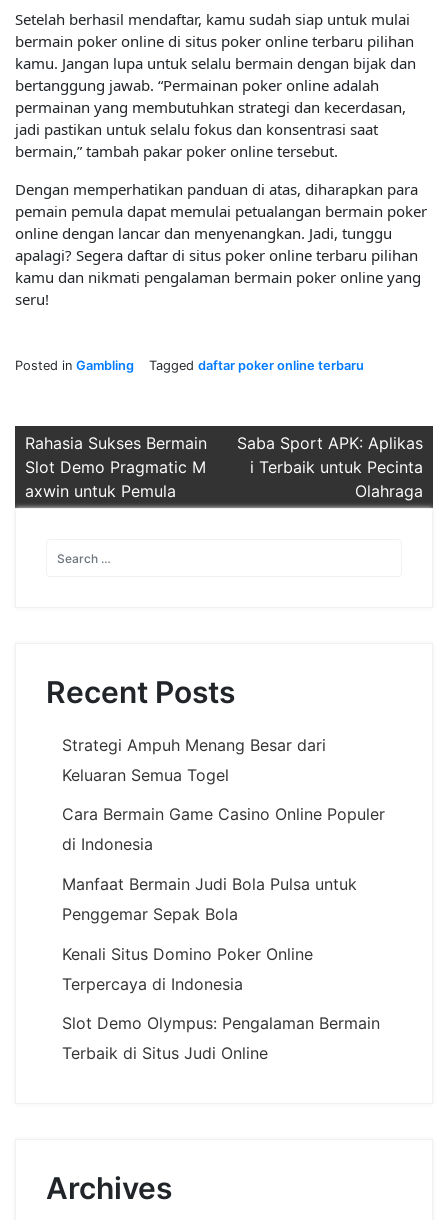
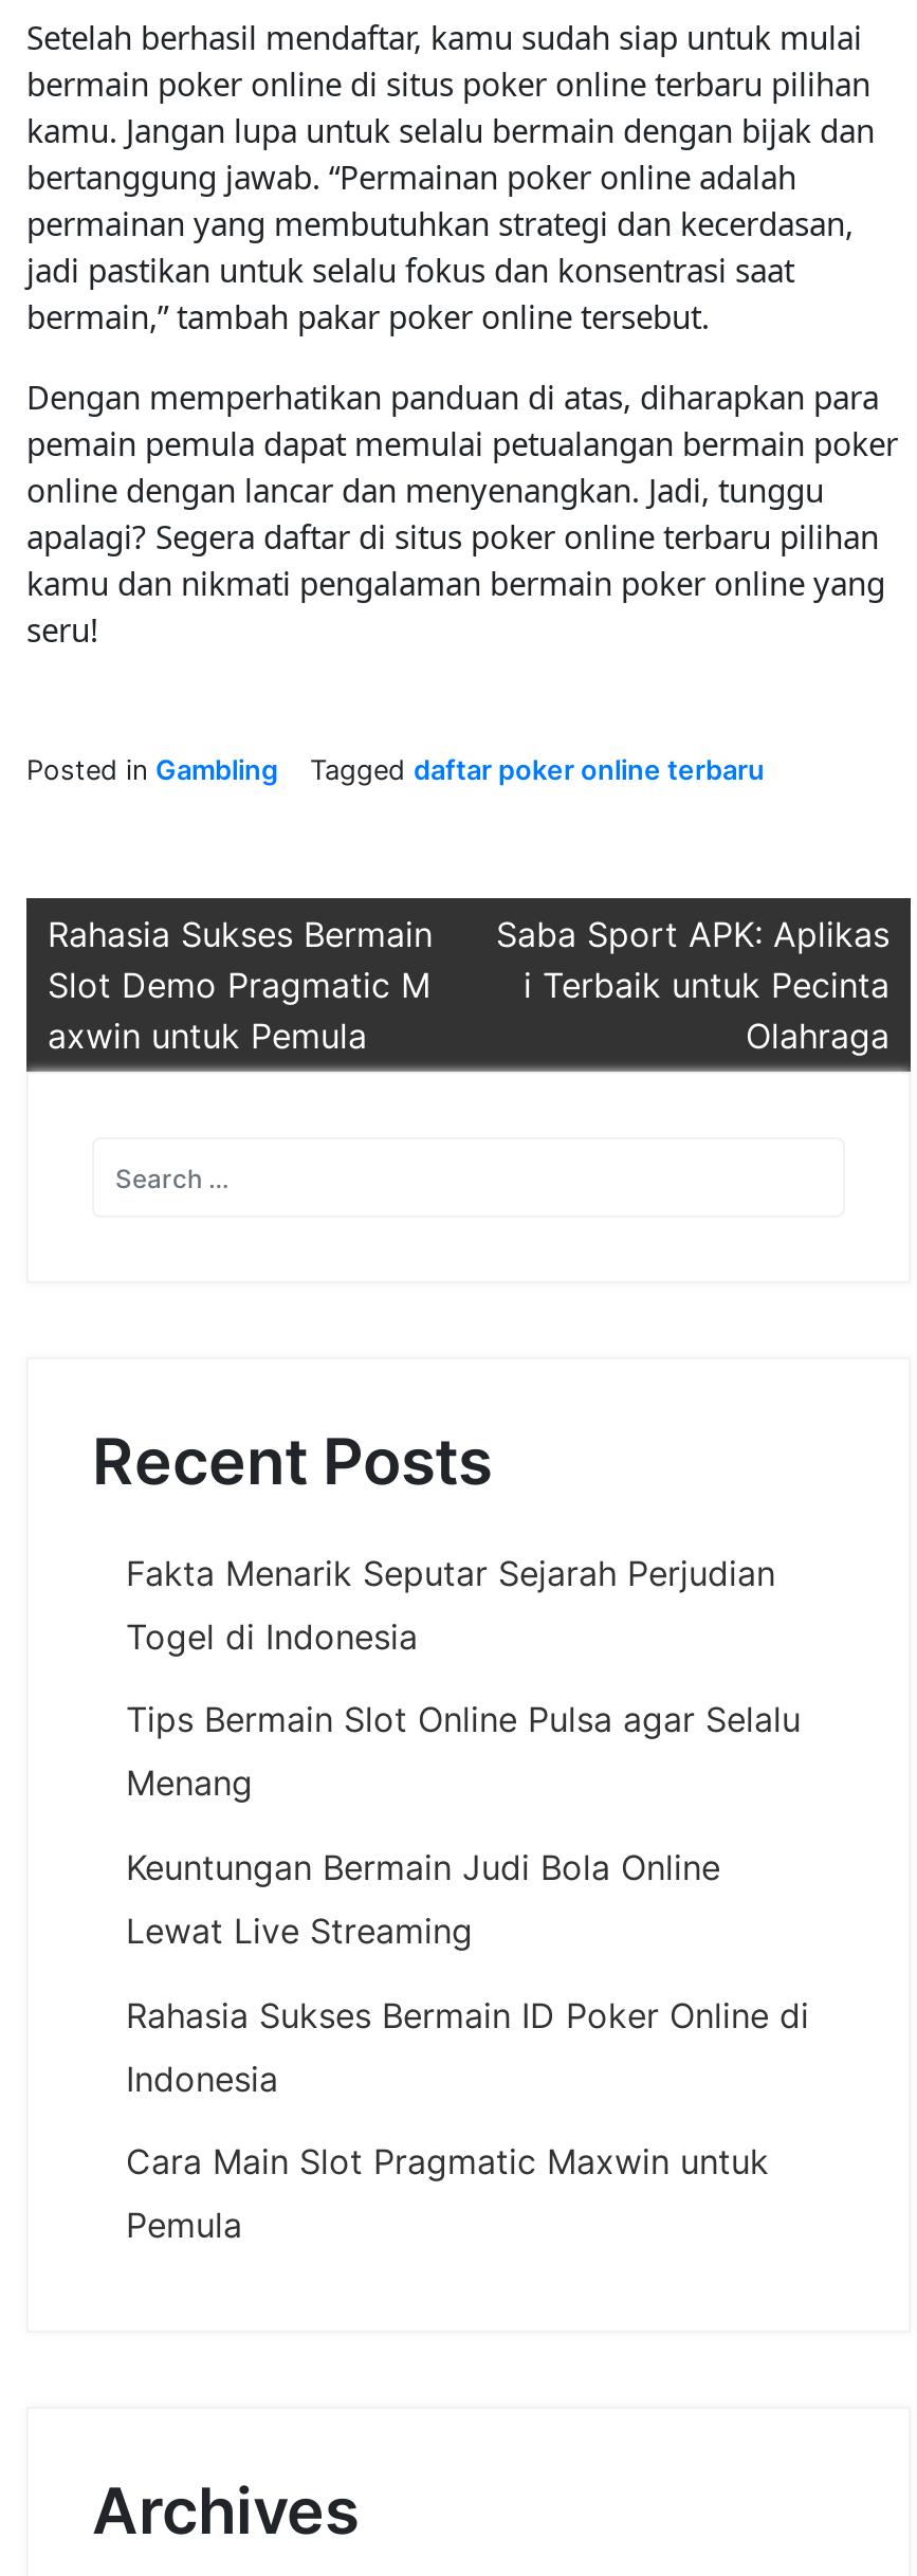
- Strategi Ampuh Menang Besar dari
+ Fakta Menarik Seputar Sejarah Perjudian

- Keluaran Semua Togel
+ Togel di Indonesia

- Cara Bermain Game Casino Online Populer
+ Tips Bermain Slot Online Pulsa agar Selalu

- di Indonesia
+ Menang

- Manfaat Bermain Judi Bola Pulsa untuk
+ Keuntungan Bermain Judi Bola Online

- Penggemar Sepak Bola
+ Lewat Live Streaming

- Kenali Situs Domino Poker Online
+ Rahasia Sukses Bermain ID Poker Online di

- Terpercaya di Indonesia
+ Indonesia

- Slot Demo Olympus: Pengalaman Bermain
+ Cara Main Slot Pragmatic Maxwin untuk

- Terbaik di Situs Judi Online
+ Pemula
